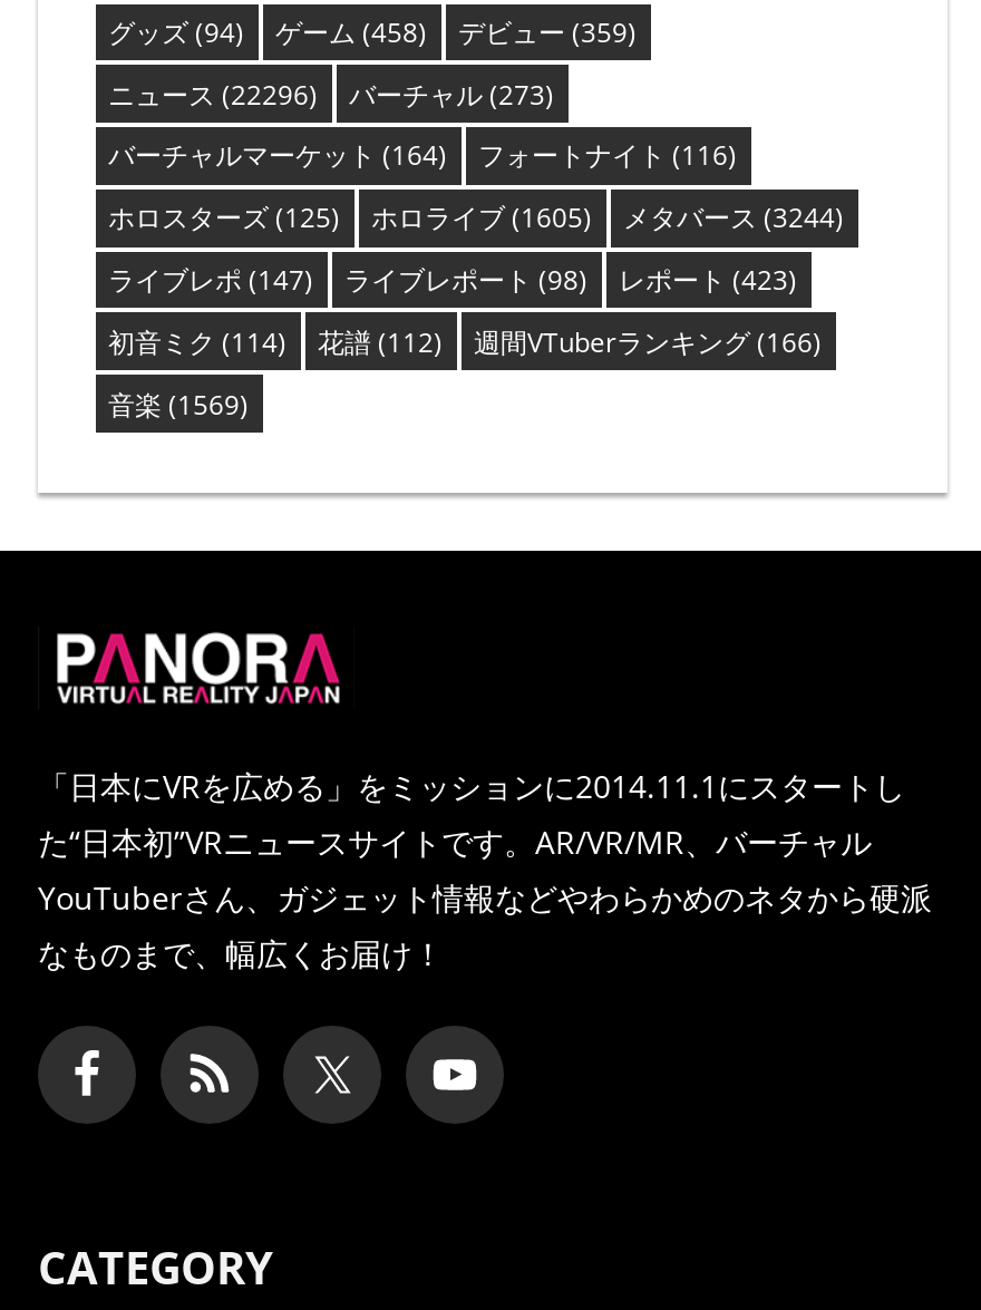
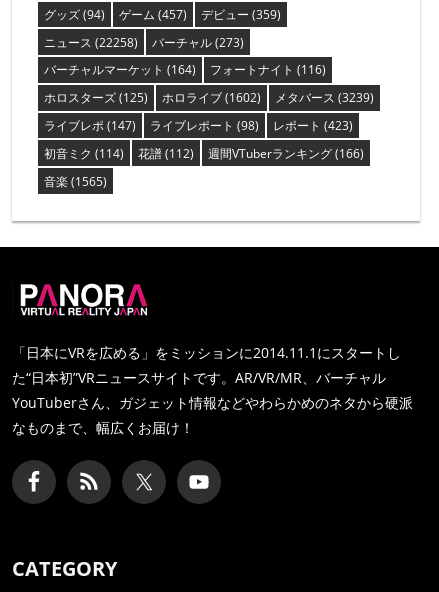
- グッズ(94) ゲーム(458) デビュー(359)
+ グッズ(94) ゲーム(457) デビュー(359)

- ニュース(22296) バーチャル(273)
+ ニュース(22258) バーチャル(273)

- ホロライブ(1605)
+ ホロライブ(1602)

- メタバース(3244)
+ メタバース(3239)

- 音楽(1569)
+ 音楽(1565)
